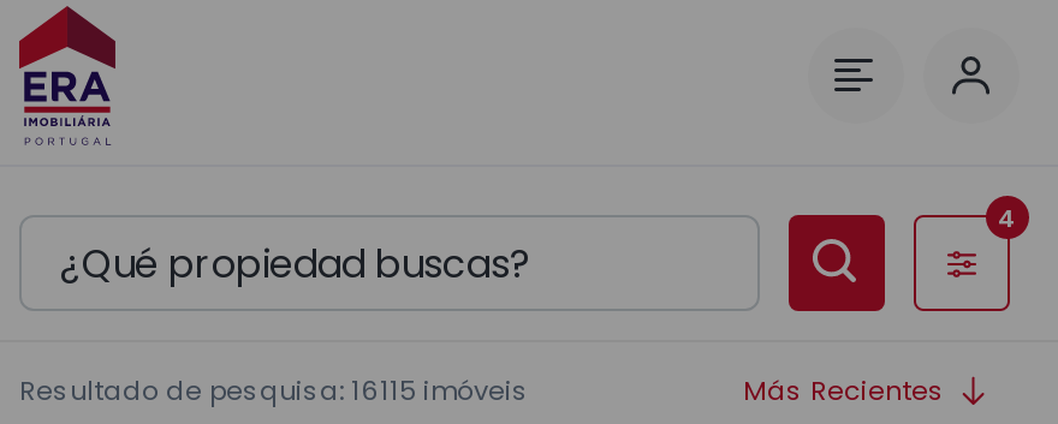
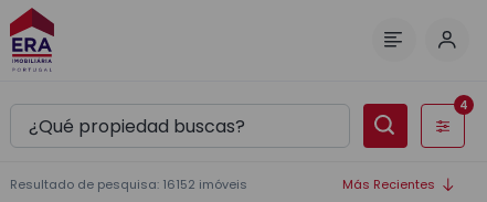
- Resultado de pesquisa 16115 imóveis
+ Resultado de pesquisa 16152 imóveis
